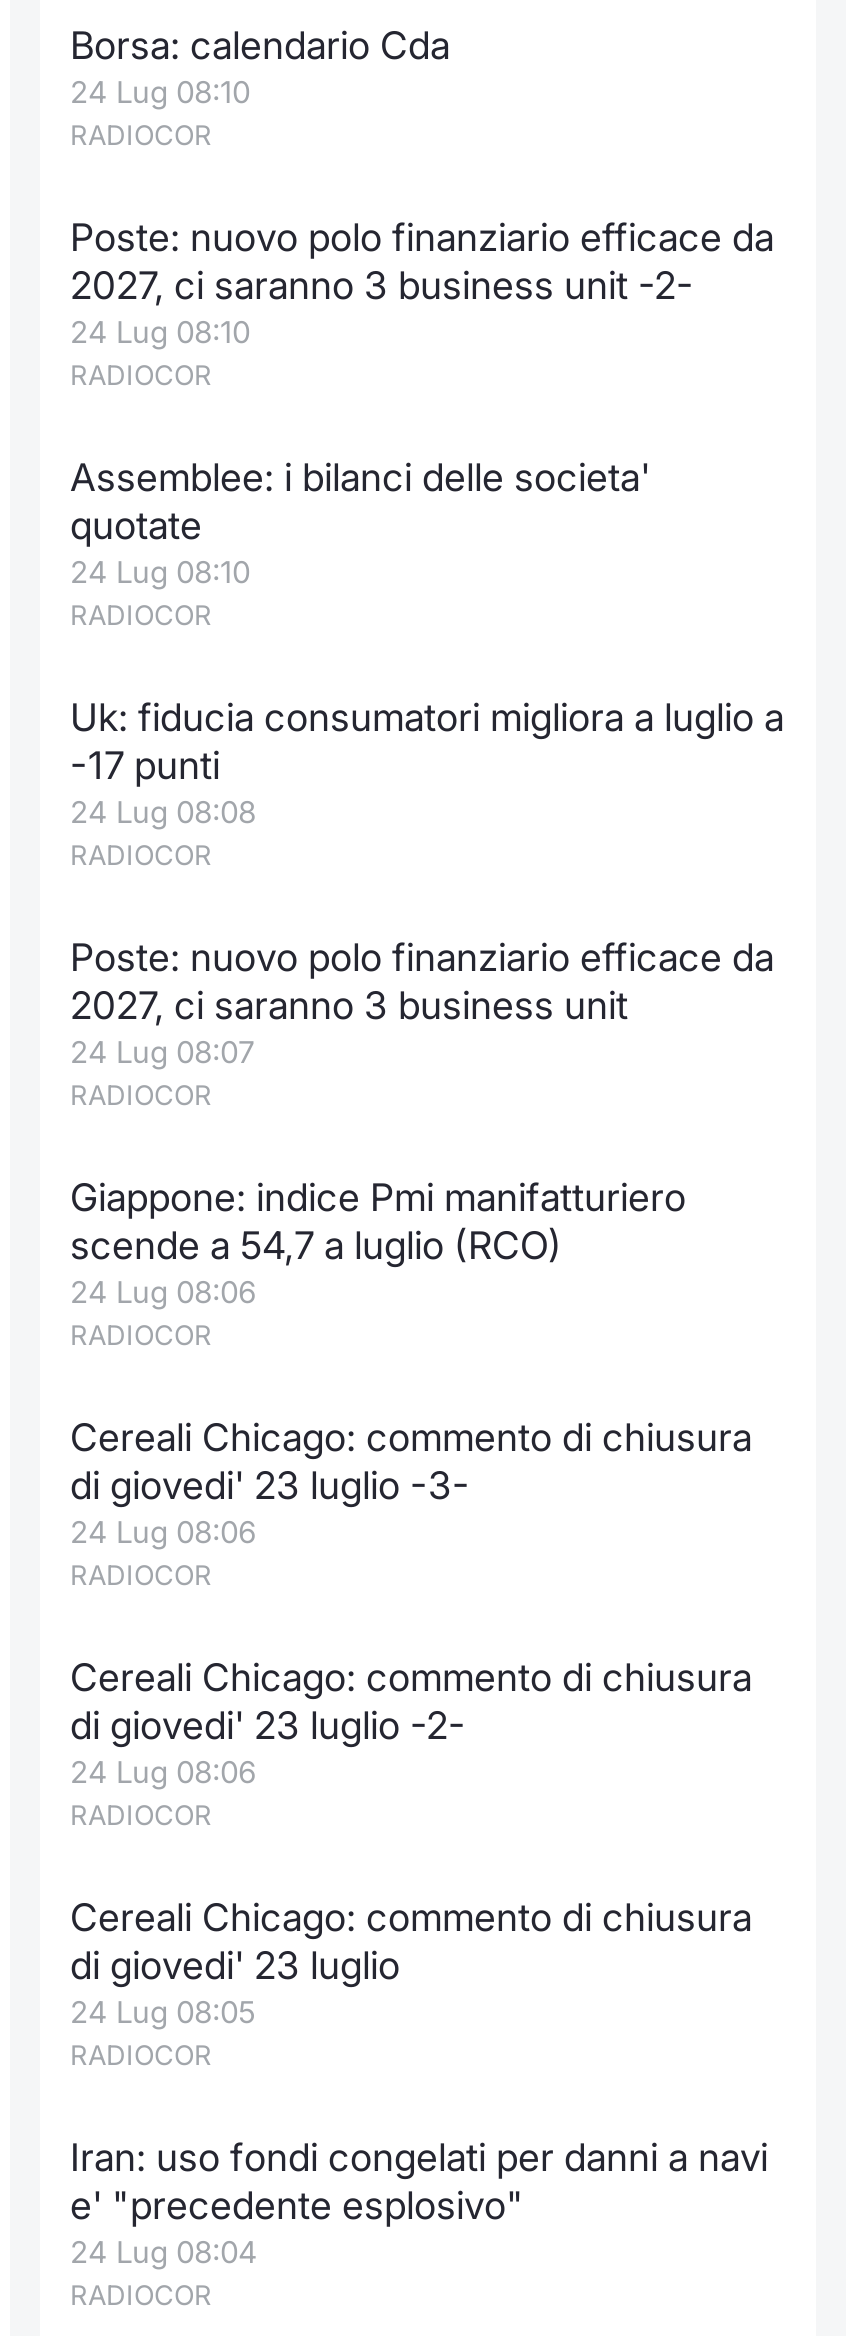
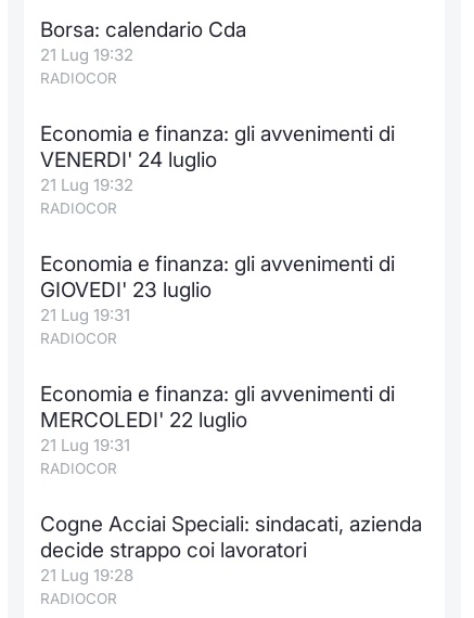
- 24 Lug 08:10
+ 21 Lug 19:32

- Poste: nuovo polo finanziario efficace da
- 2027, ci saranno 3 business unit -2-
- 24 Lug 08:10
+ Economia e finanza: gli avvenimenti di
+ VENERDI' 24 luglio
+ 21 Lug 19:32

- Assemblee: i bilanci delle societa'
- quotate
- 24 Lug 08:10
+ Economia e finanza: gli avvenimenti di
+ GIOVEDI' 23 luglio
+ 21 Lug 19:31

- Uk: fiducia consumatori migliora a luglio a
- -17 punti
- 24 Lug 08:08
+ Economia e finanza: gli avvenimenti di
+ MERCOLEDI' 22 luglio
+ 21 Lug 19:31

- Poste: nuovo polo finanziario efficace da
- 2027, ci saranno 3 business unit
- 24 Lug 08:07
- RADIOCOR
- Giappone: indice Pmi manifatturiero
- scende a 54,7 a luglio (RCO)
- 24 Lug 08:06
- RADIOCOR
- Cereali Chicago: commento di chiusura
- di giovedi' 23 luglio -3-
- 24 Lug 08:06
- RADIOCOR
- Cereali Chicago: commento di chiusura
- di giovedi' 23 luglio -2-
- 24 Lug 08:06
- RADIOCOR
- Cereali Chicago: commento di chiusura
- di giovedi' 23 luglio
- 24 Lug 08:05
- RADIOCOR
- Iran: uso fondi congelati per danni a navi
- e' "precedente esplosivo"
- 24 Lug 08:04
+ Cogne Acciai Speciali: sindacati, azienda
+ decide strappo coi lavoratori
+ 21 Lug 19:28
